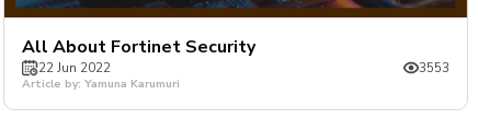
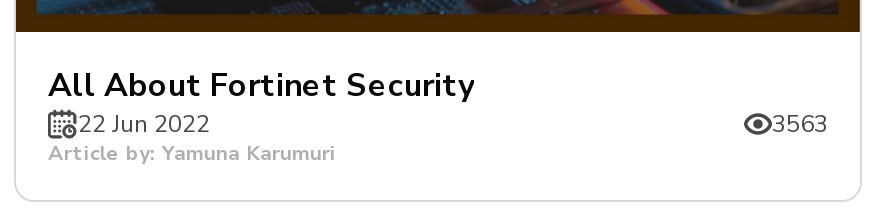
- 3553
+ 3563
